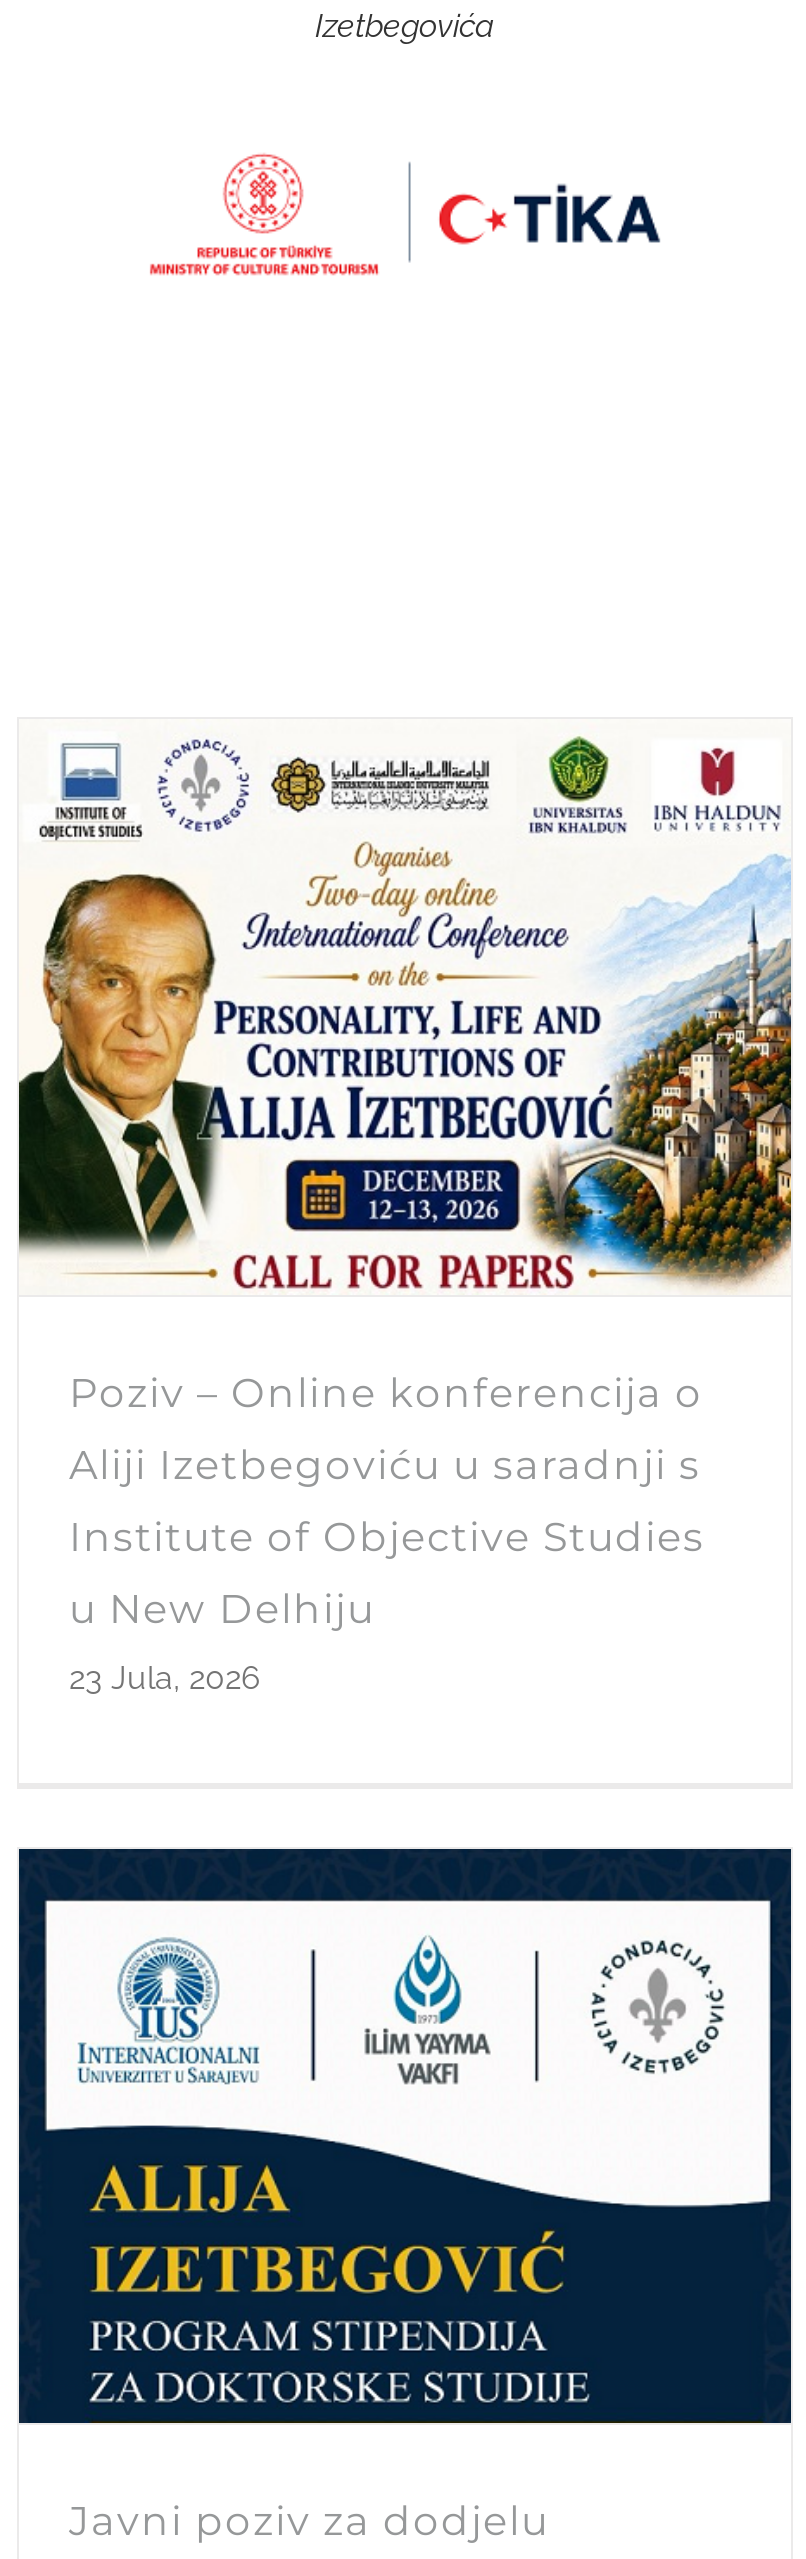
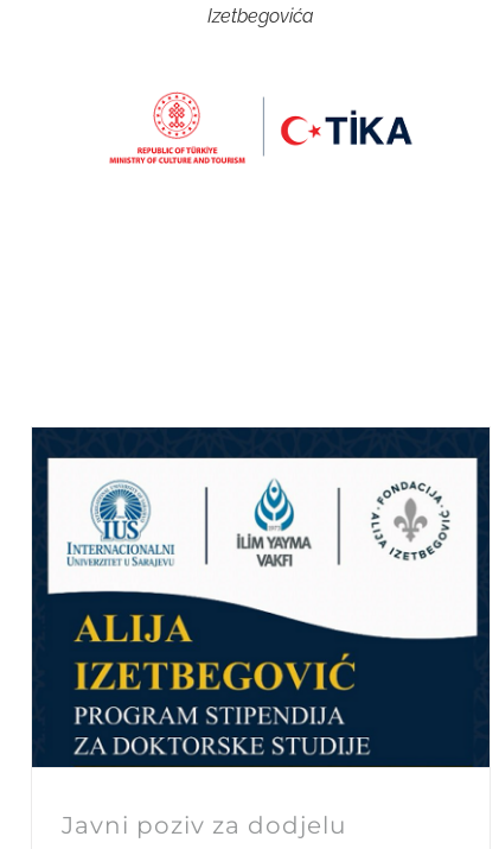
- [image]
- Poziv – Online konferencija o
- Aliji Izetbegoviću u saradnji s
- Institute of Objective Studies
- u New Delhiju
- 23 Jula, 2026
